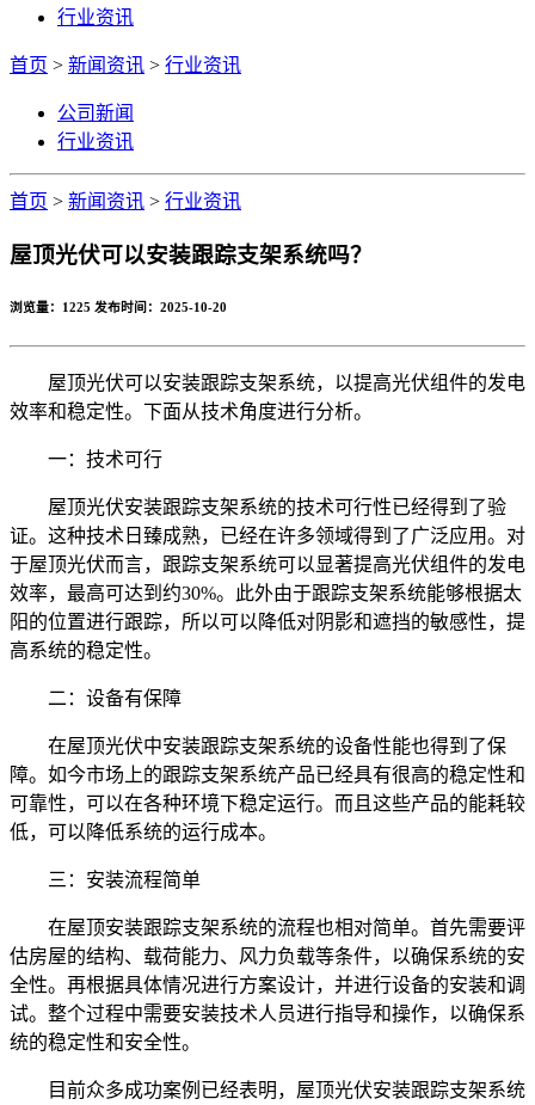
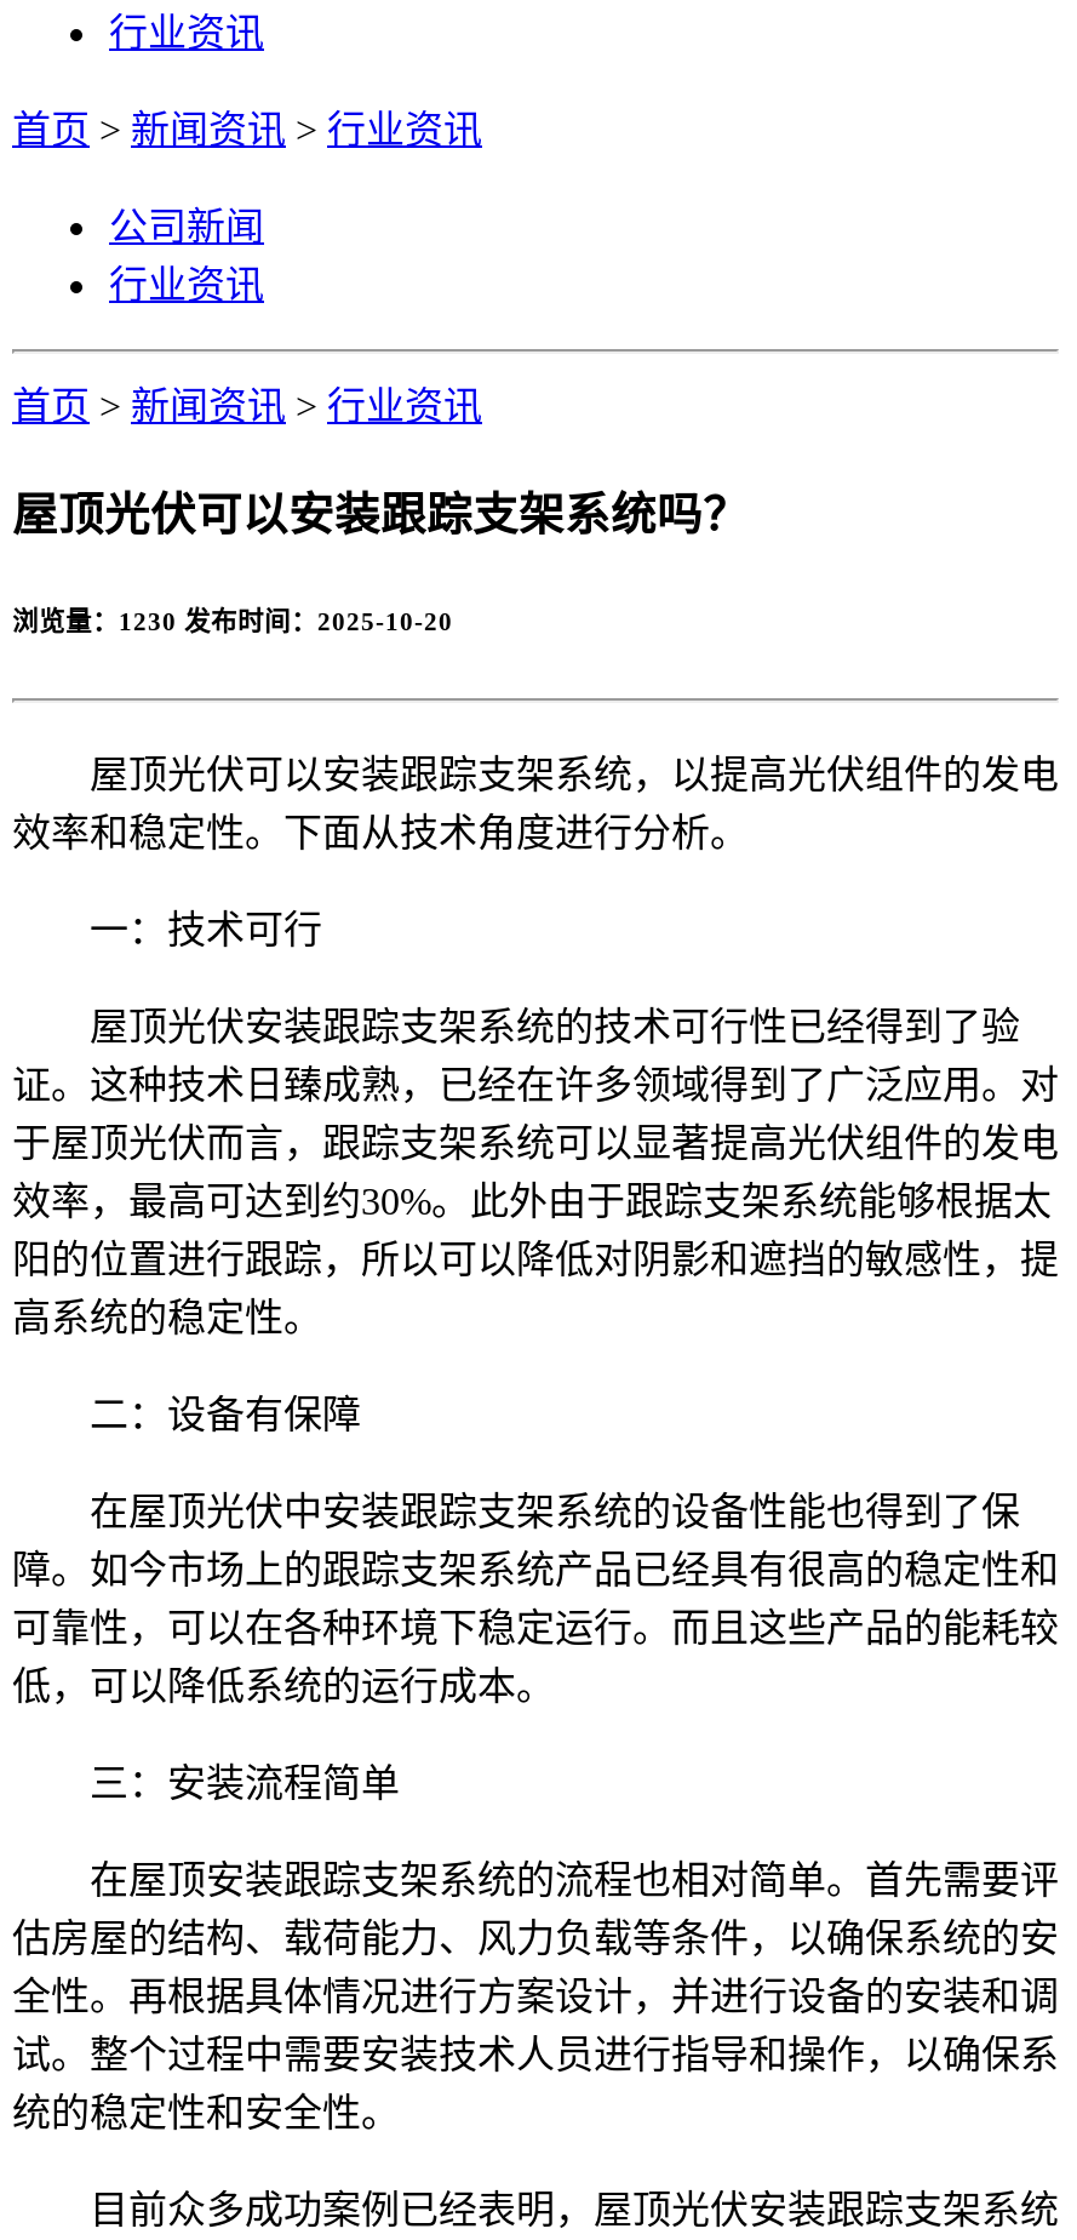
- 浏览量：1225发布时间：2025-10-20
+ 浏览量：1230发布时间：2025-10-20
